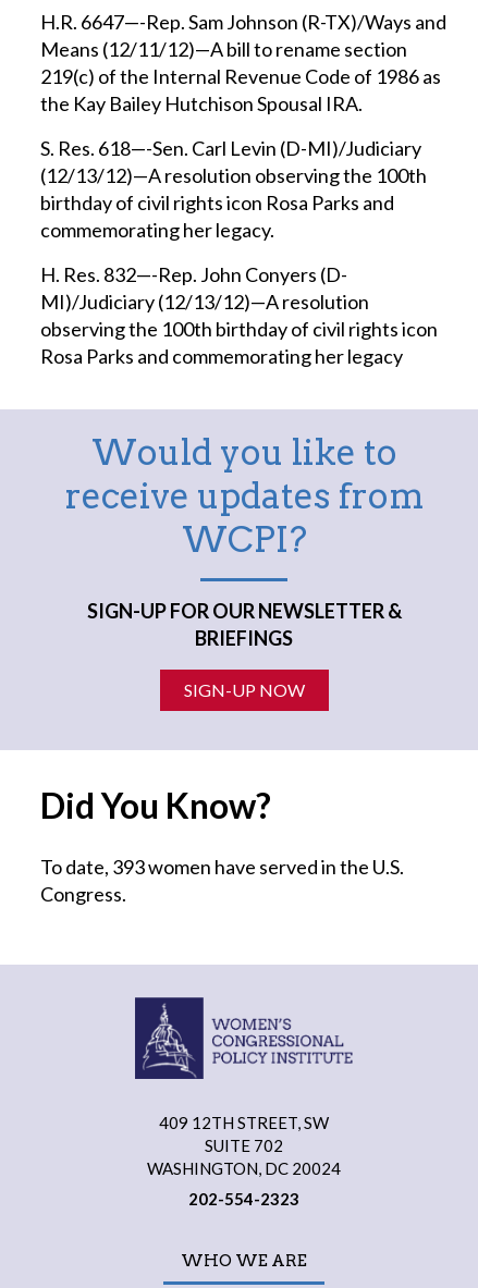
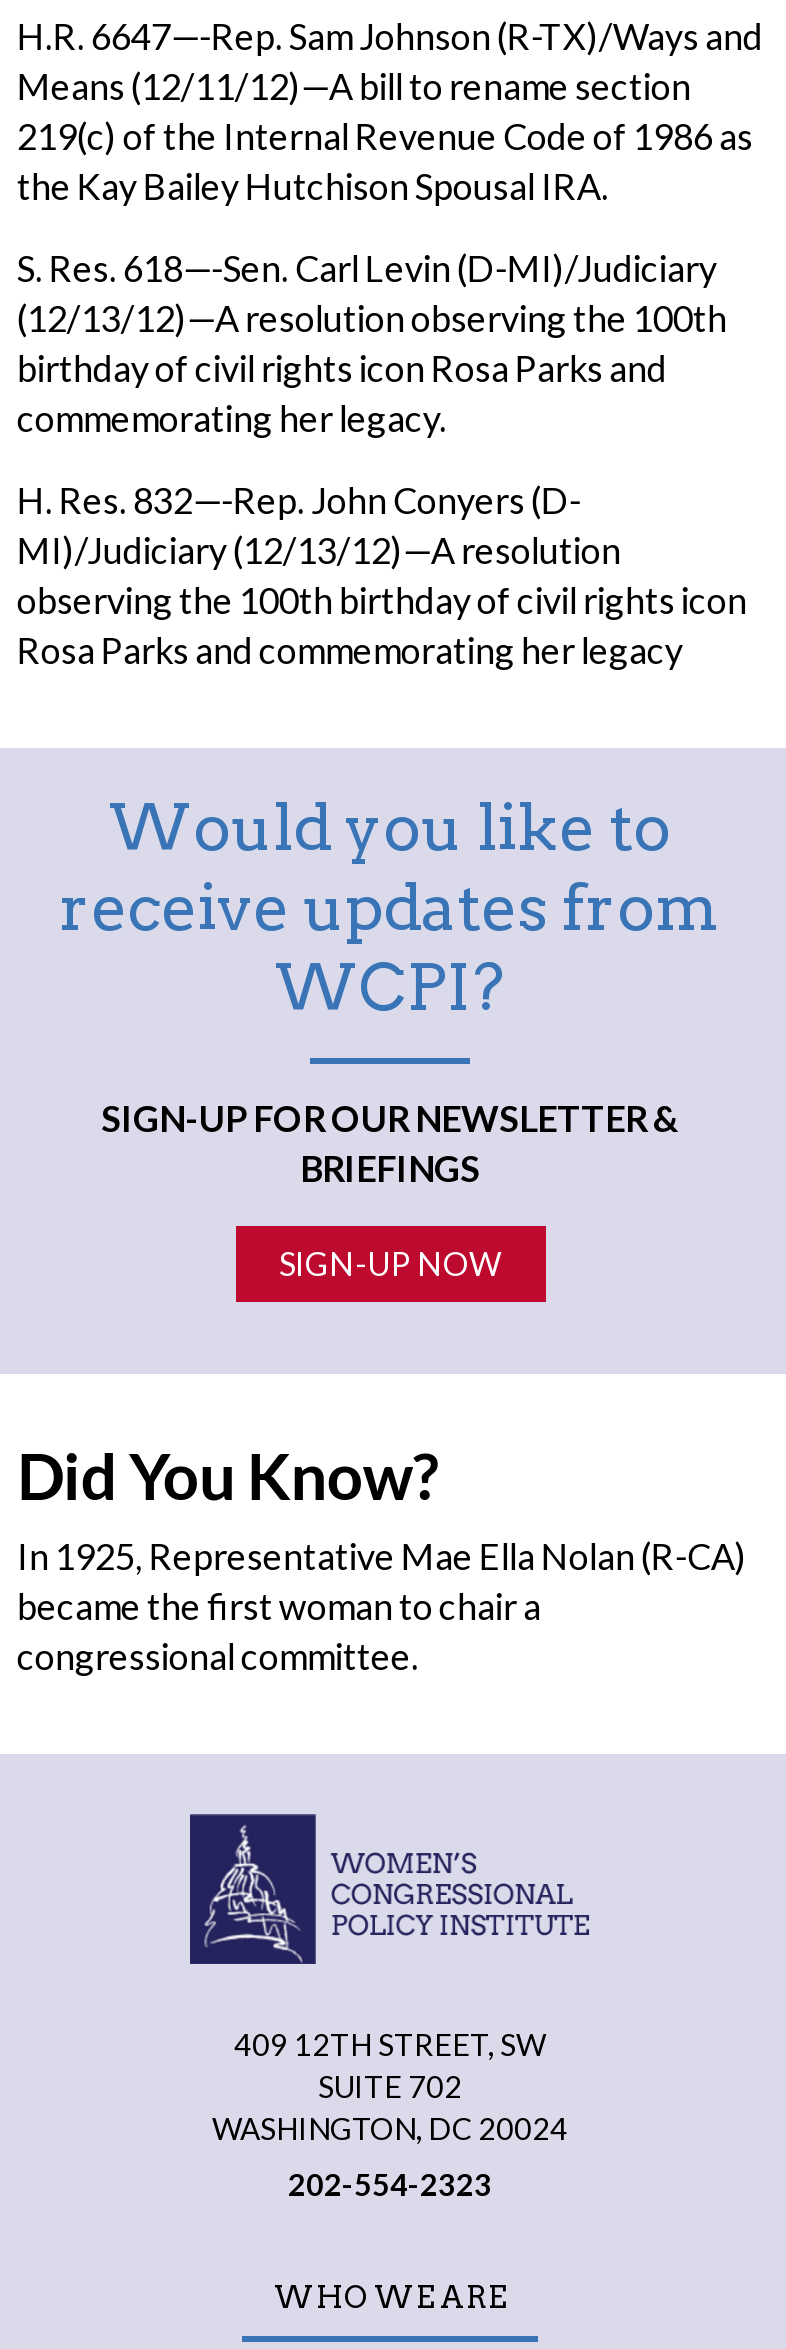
- To date, 393 women have served in the U.S.
- Congress.
+ In 1925, Representative Mae Ella Nolan (R-CA)
+ became the first woman to chair a
+ congressional committee.
